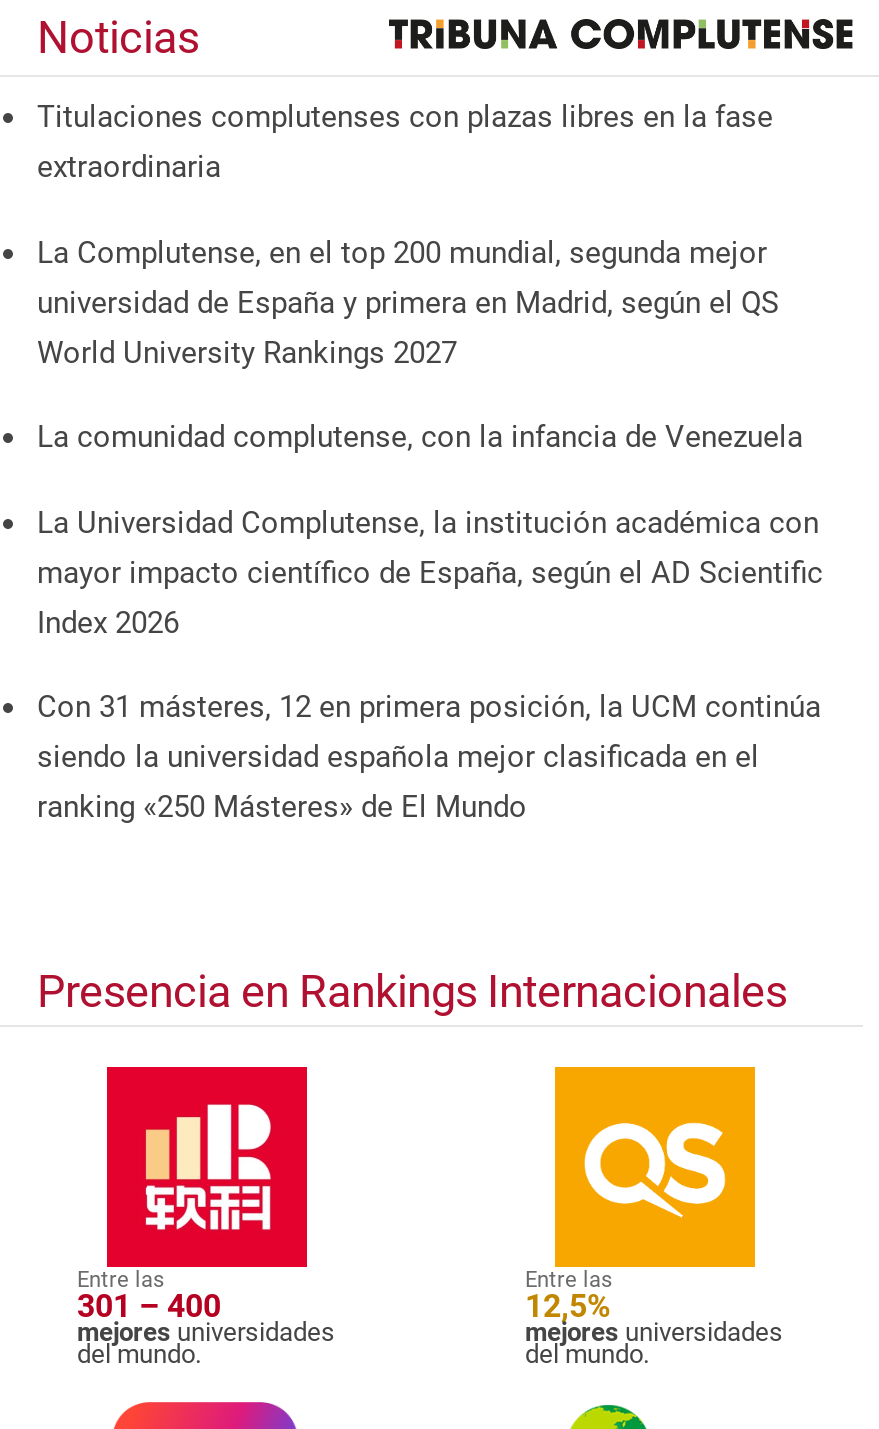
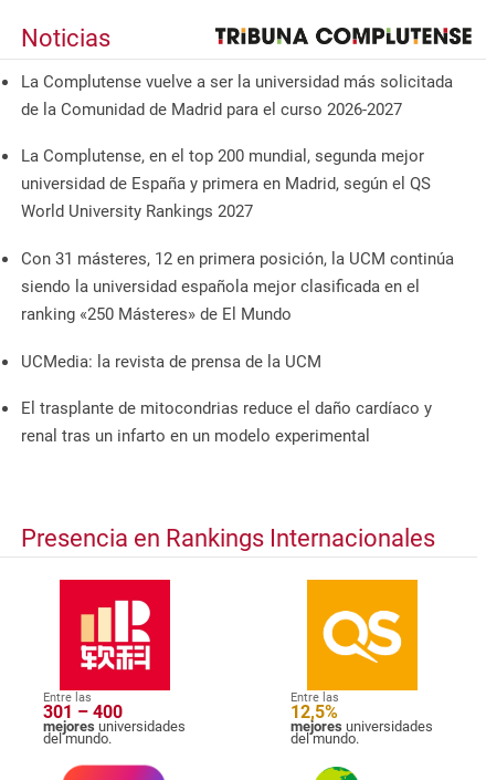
- Titulaciones complutenses con plazas libres en la fase
- extraordinaria
+ La Complutense vuelve a ser la universidad más solicitada
+ de la Comunidad de Madrid para el curso 2026-2027

- La comunidad complutense, con la infancia de Venezuela
- La Universidad Complutense, la institución académica con
- mayor impacto científico de España, según el AD Scientific
- Index 2026

moved up: Con 31 másteres, 12 en primera posición, la UCM continúa | siendo la universidad española mejor clasificada en el | ranking «250 Másteres» de El Mundo

+ UCMedia: la revista de prensa de la UCM
+ El trasplante de mitocondrias reduce el daño cardíaco y
+ renal tras un infarto en un modelo experimental
